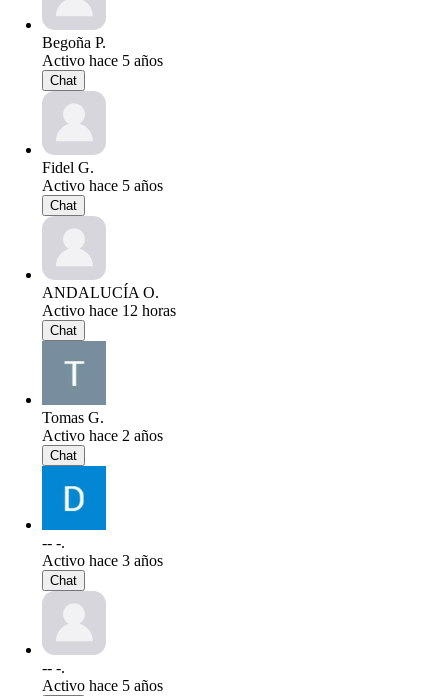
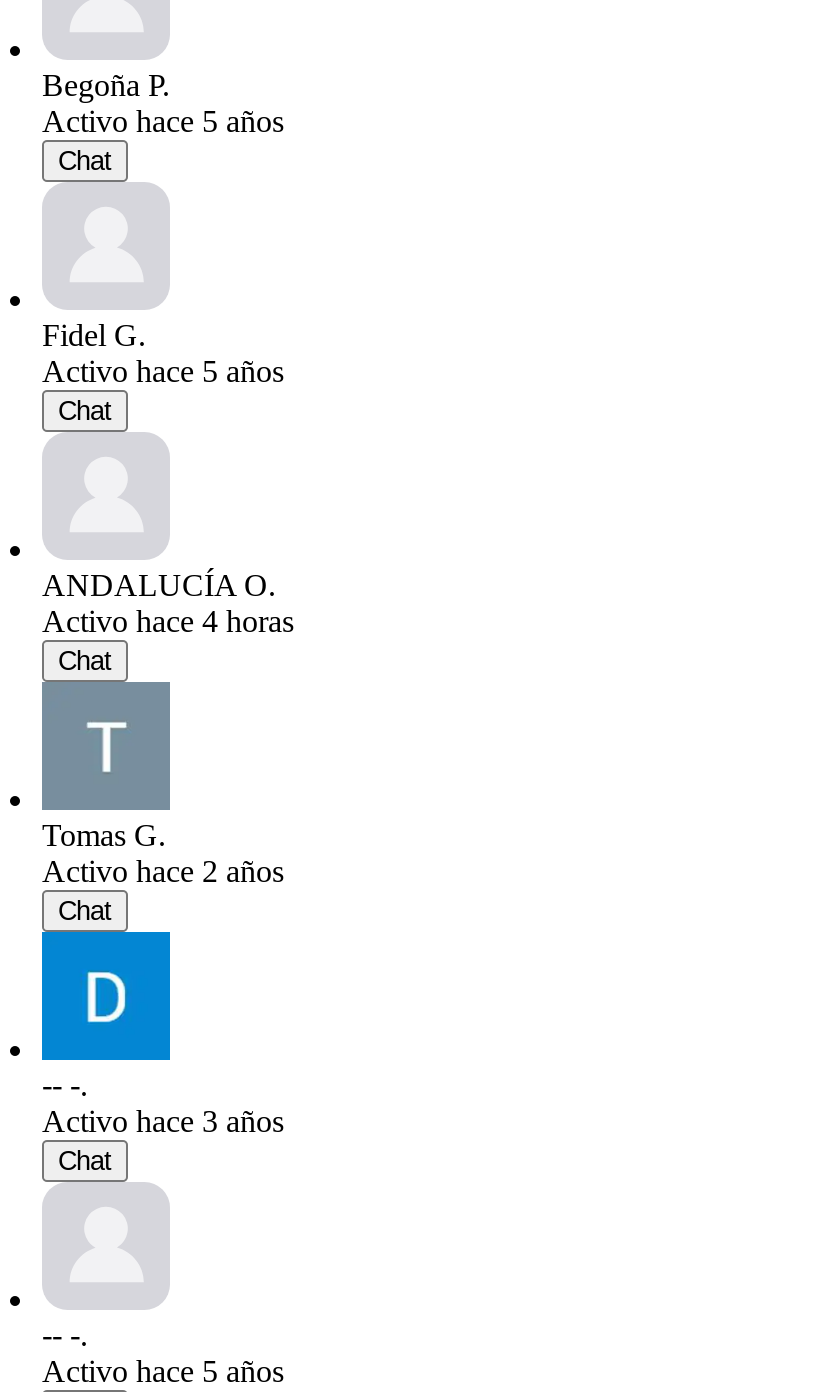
- Activo hace 12 horas
+ Activo hace 4 horas
